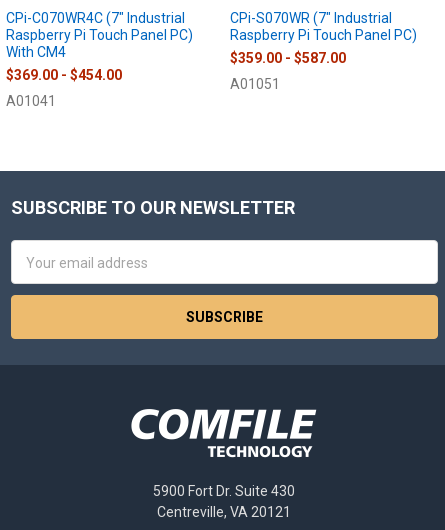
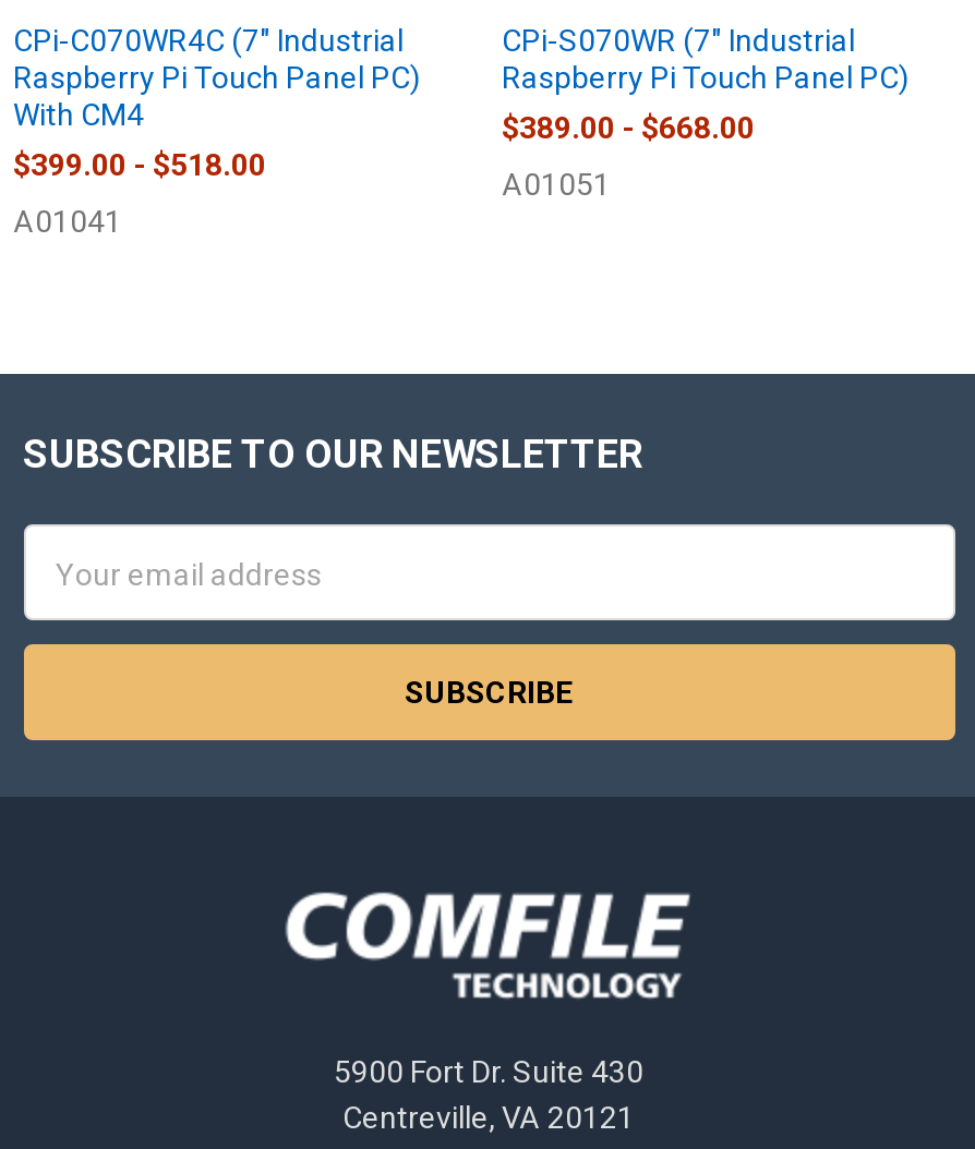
- $359.00 - $587.00
+ $389.00 - $668.00

- $369.00 - $454.00
+ $399.00 - $518.00
